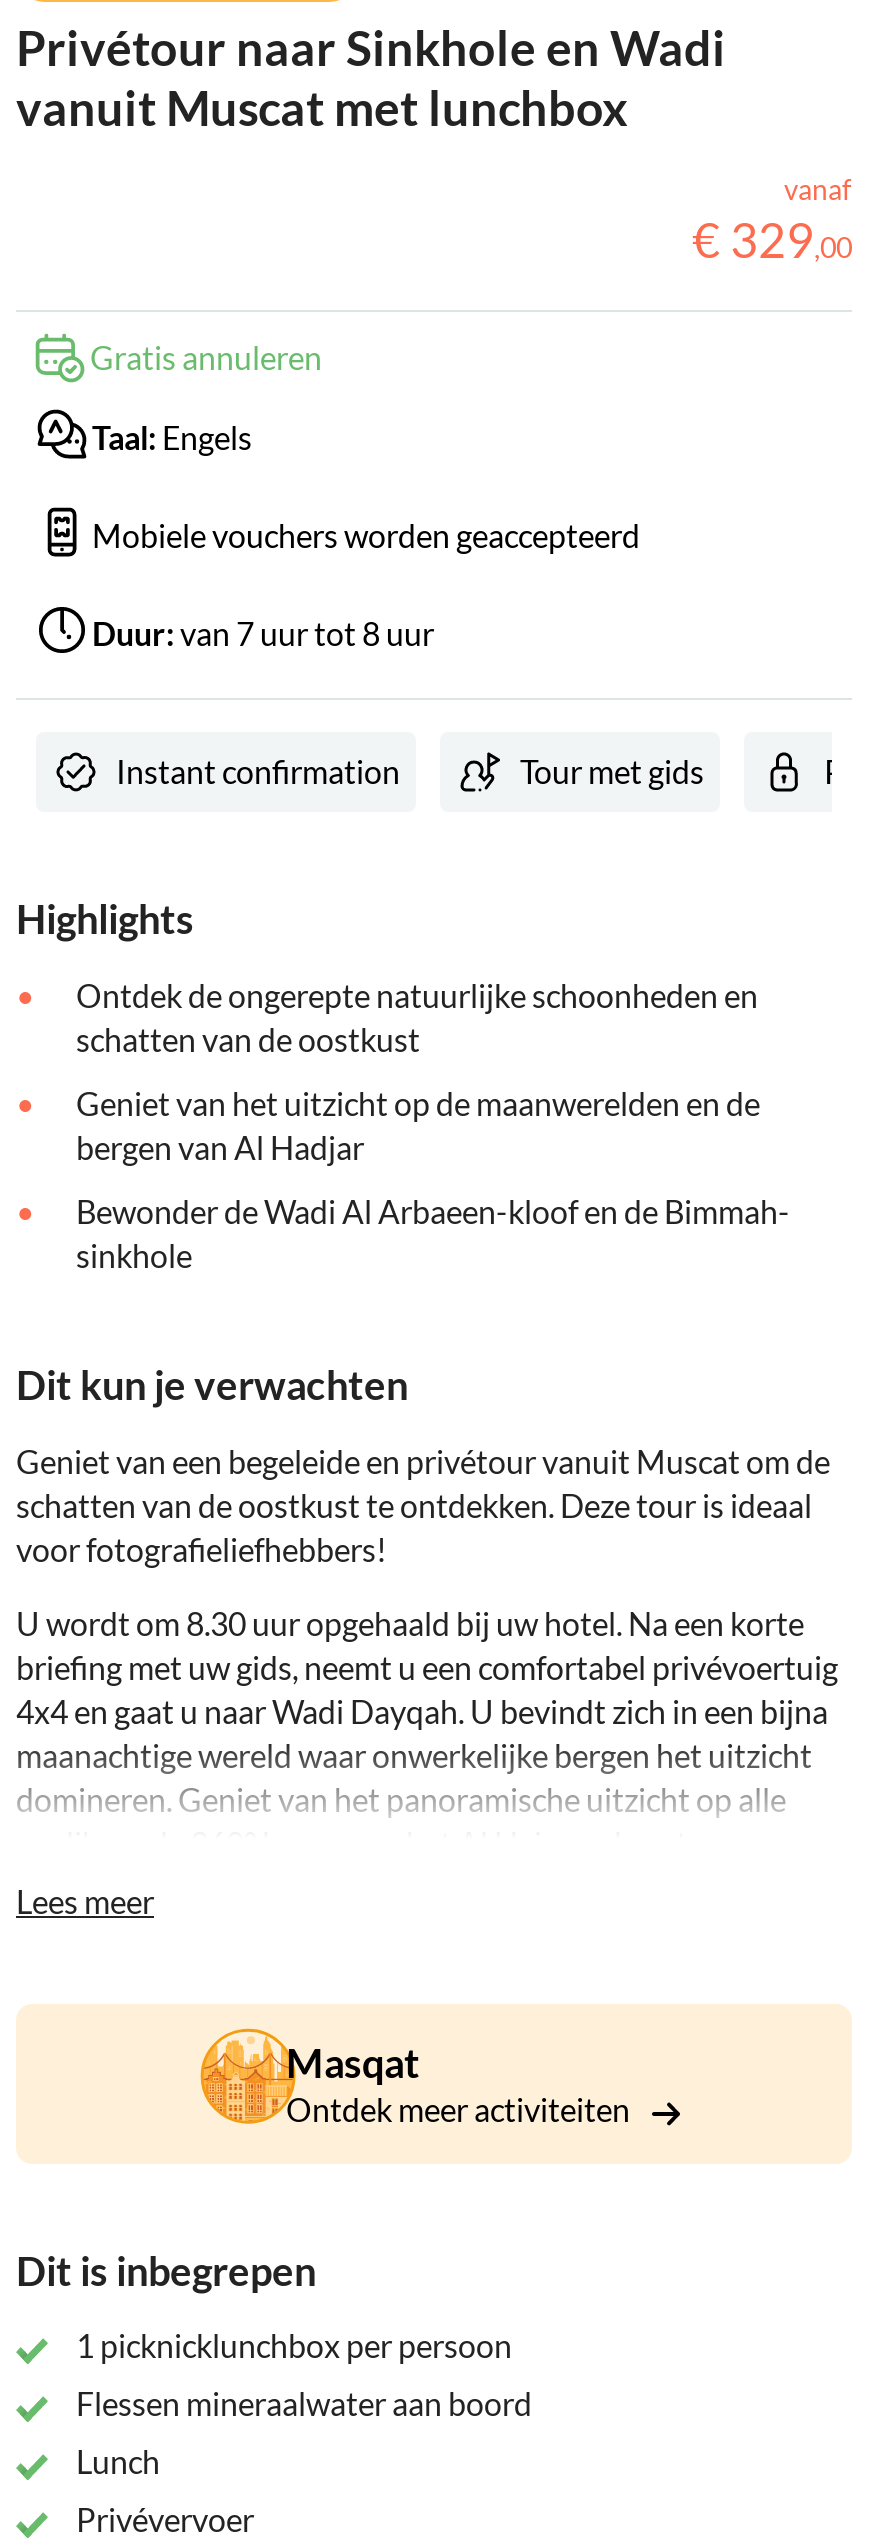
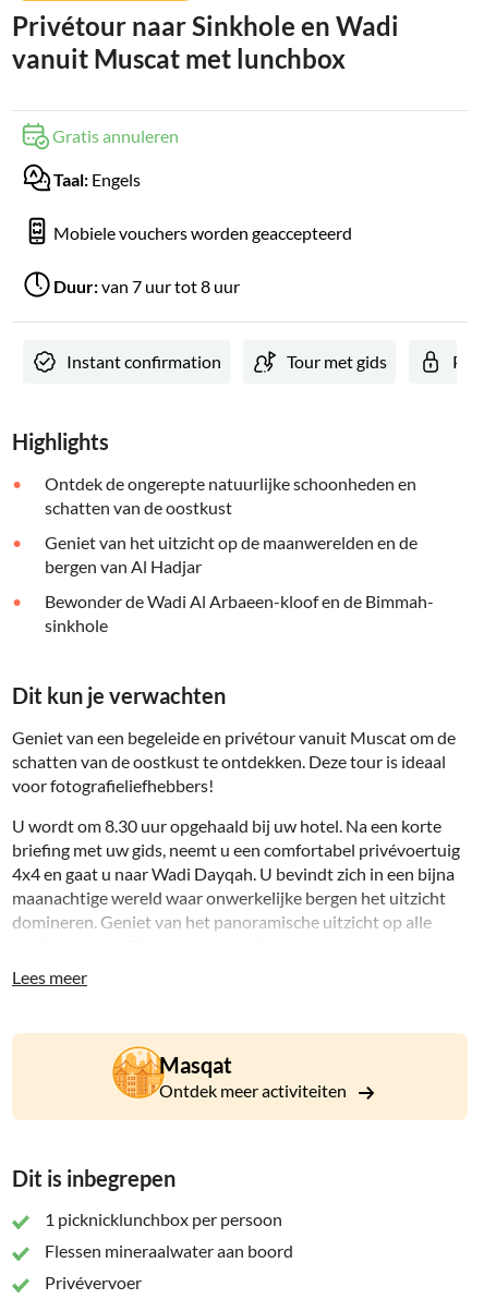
- vanaf
- € 329,00

- Lunch
